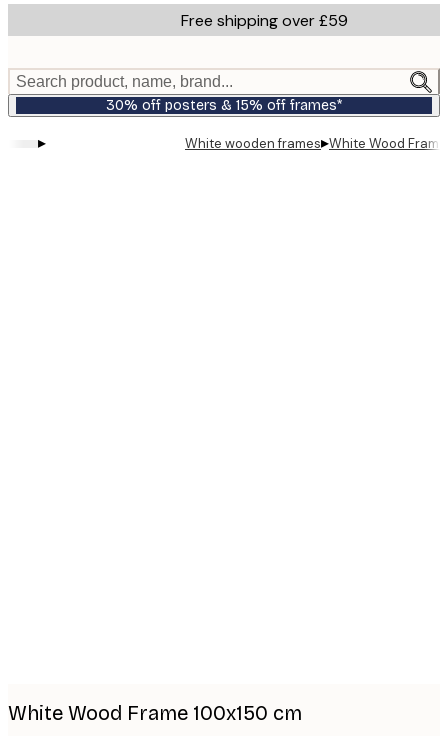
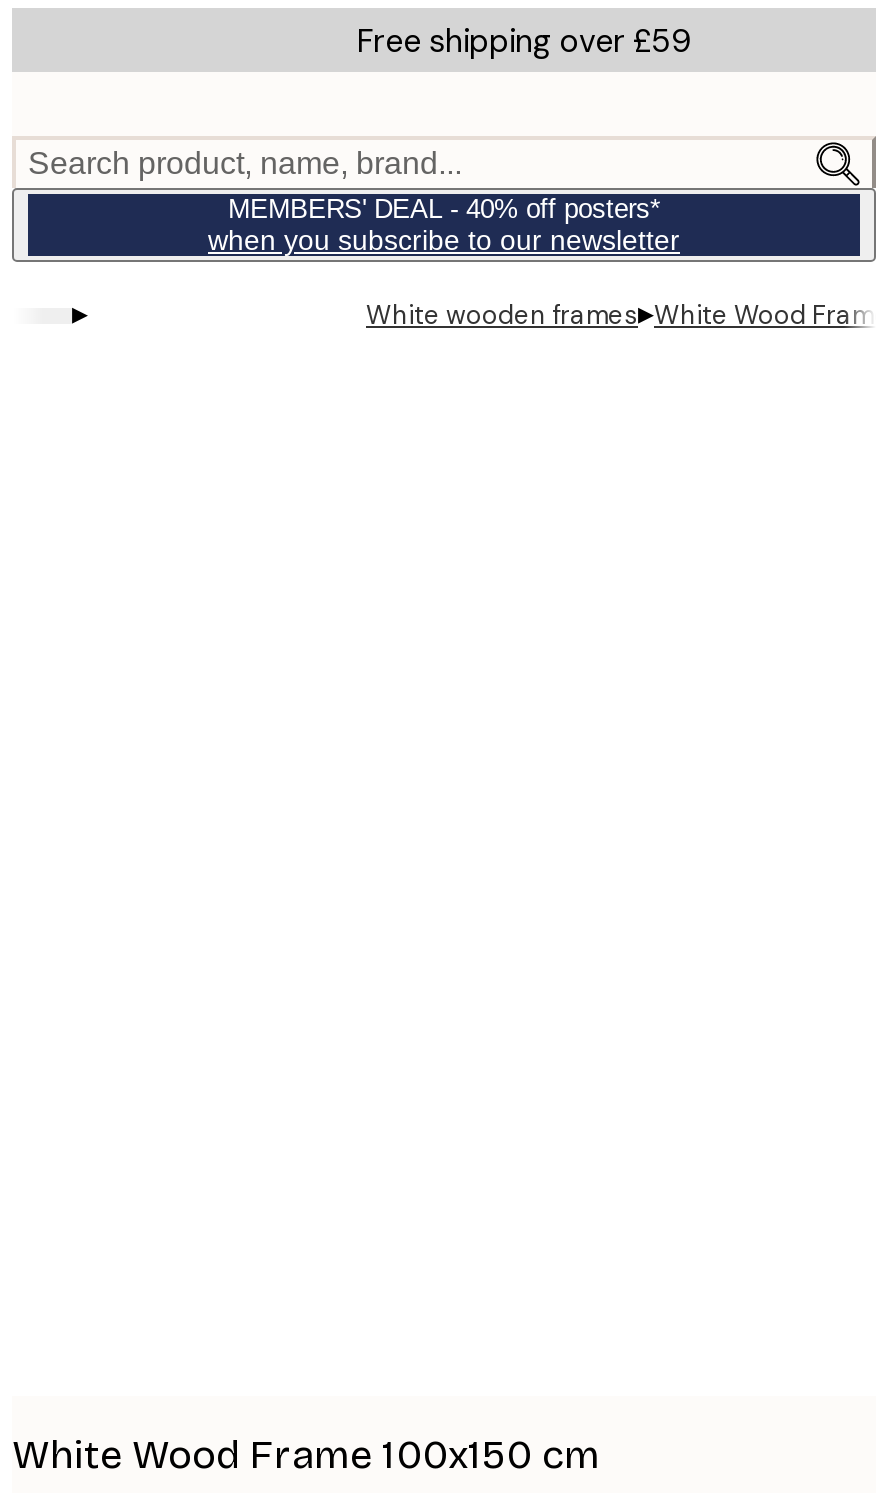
- 30% off posters & 15% off frames*
+ MEMBERS' DEAL - 40% off posters*
+ when you subscribe to our newsletter
